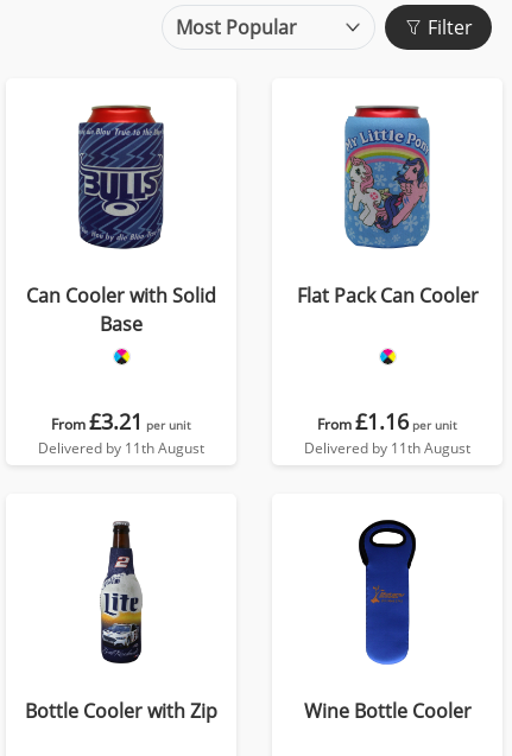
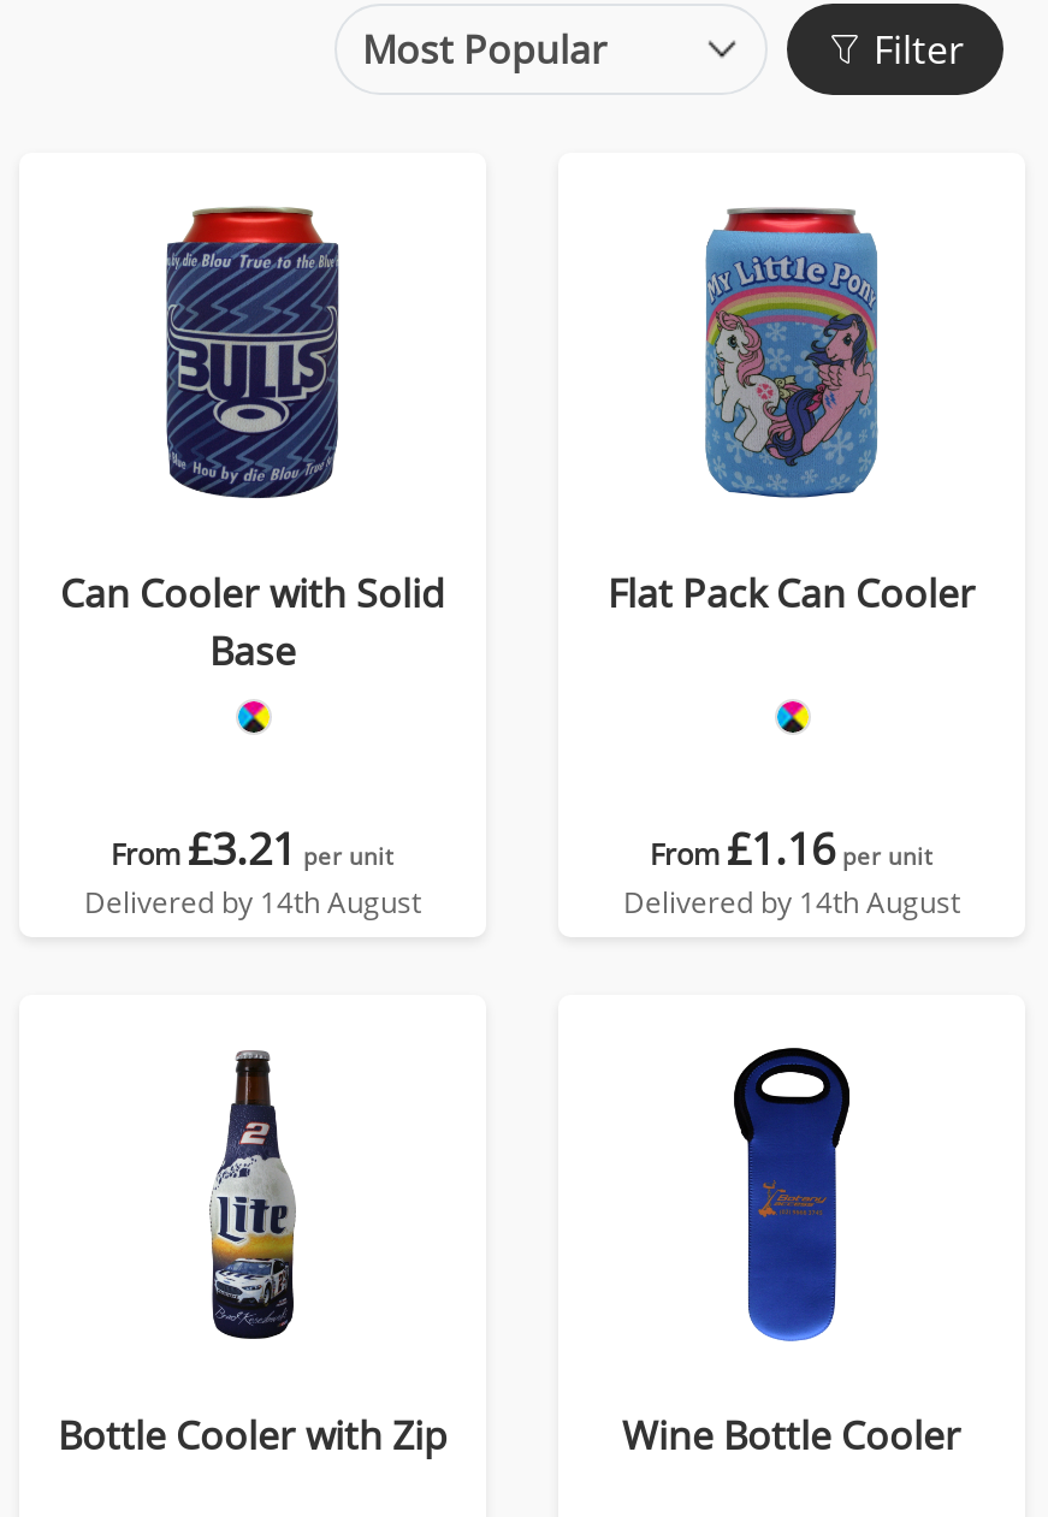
- Delivered by 11th August
+ Delivered by 14th August

- Delivered by 11th August
+ Delivered by 14th August
